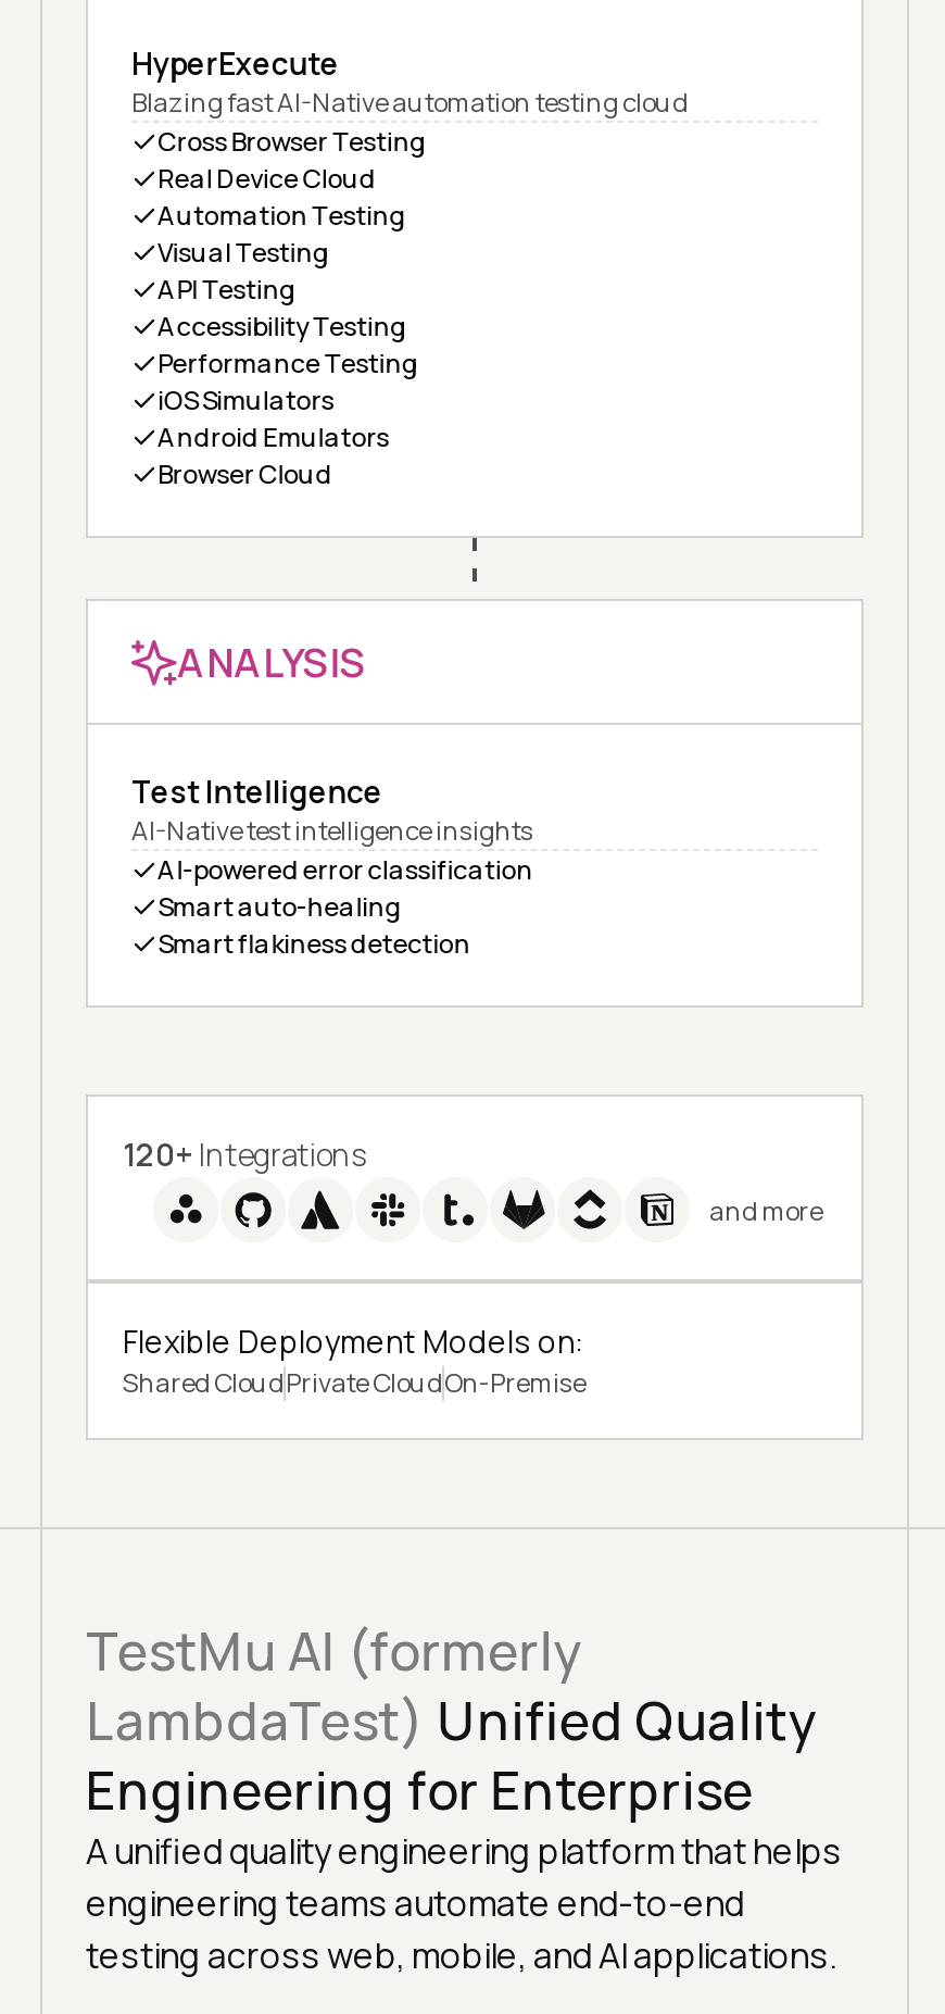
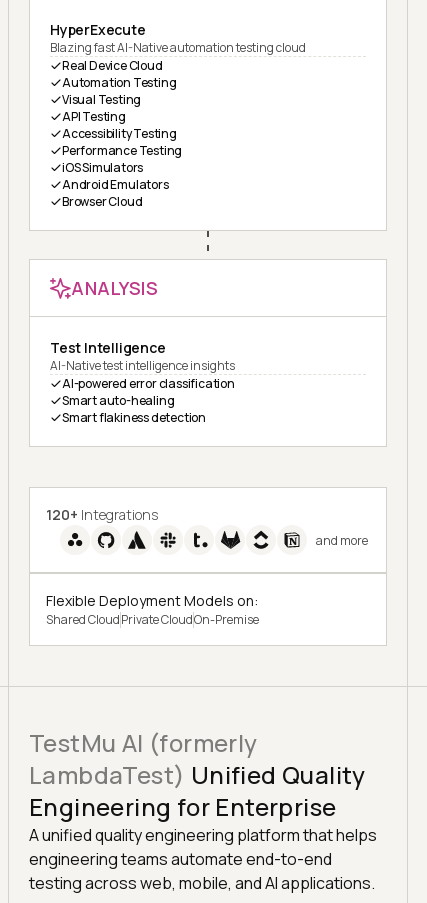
- Cross Browser Testing
